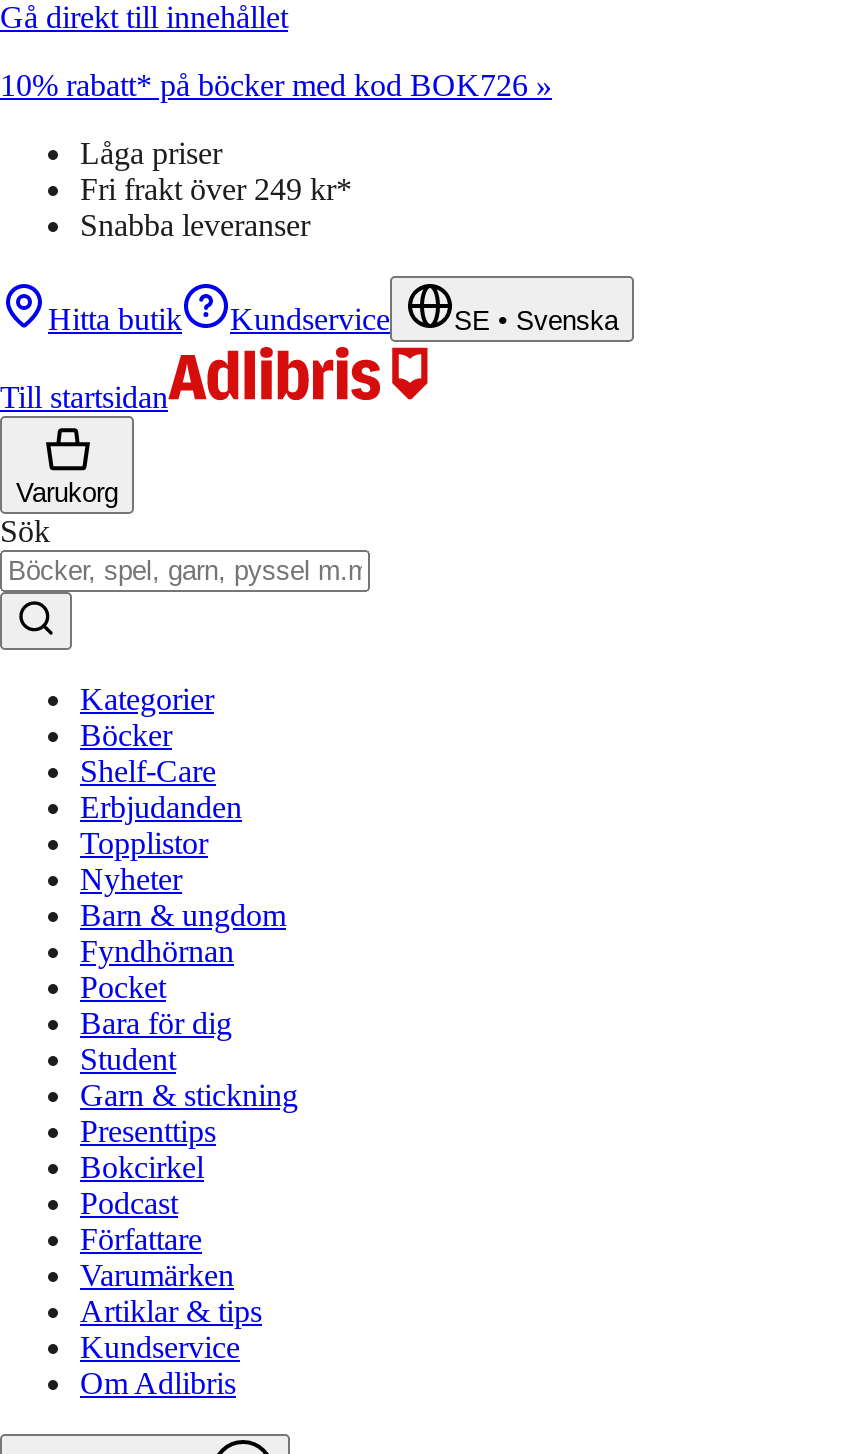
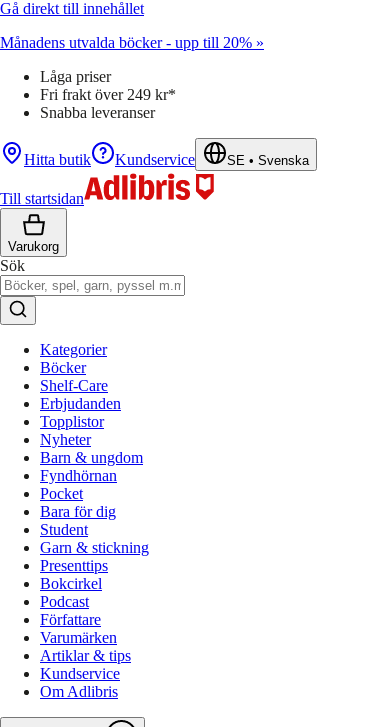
- 10% rabatt* på böcker med kod BOK726 »
+ Månadens utvalda böcker - upp till 20% »
